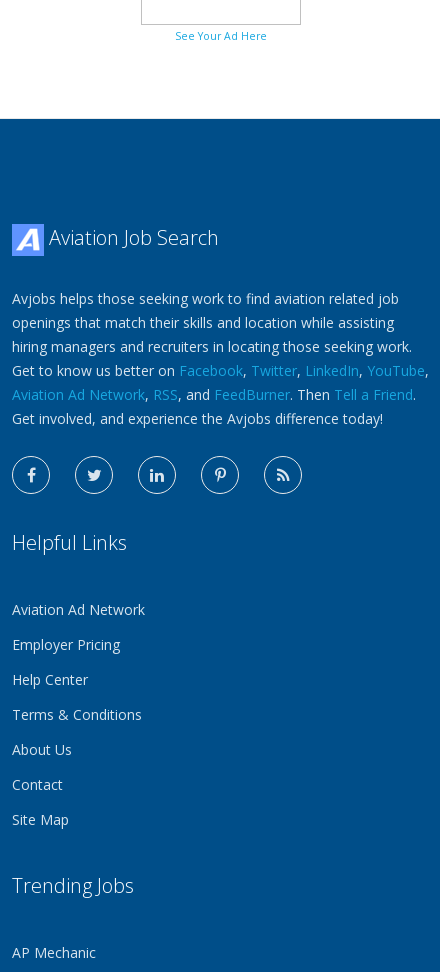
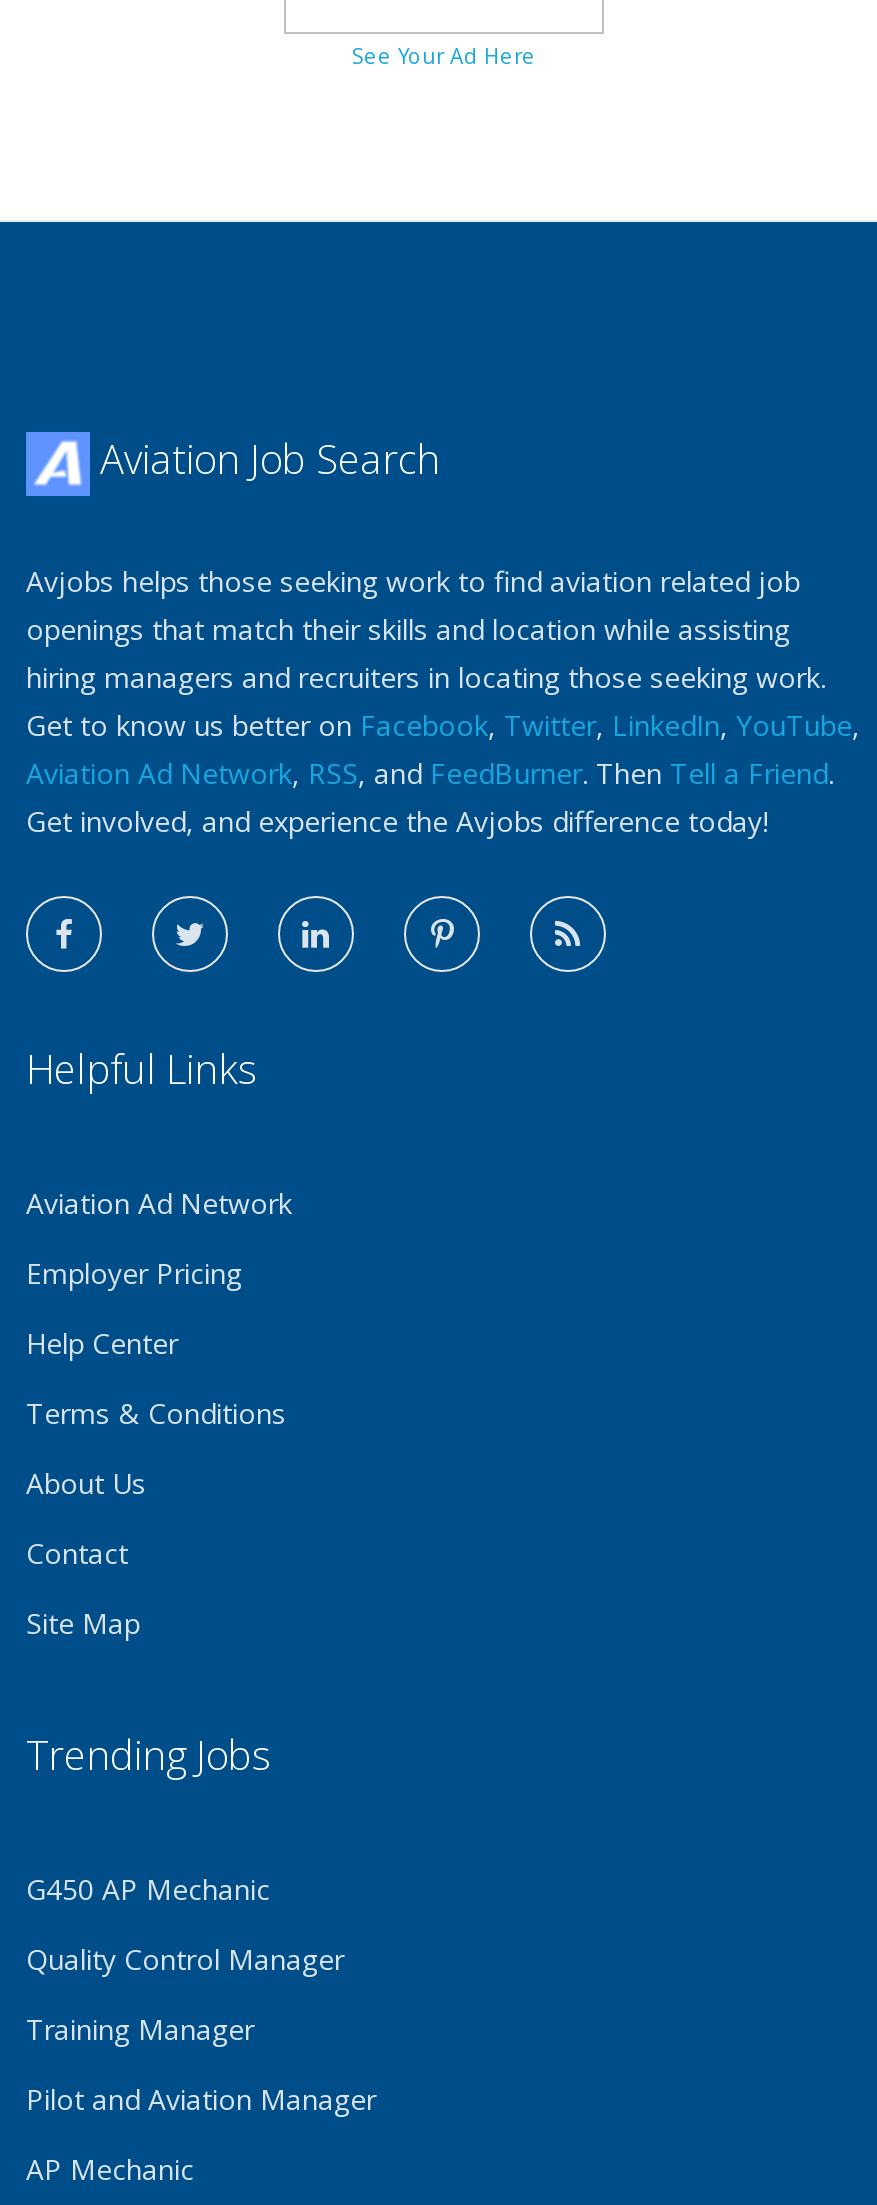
+ G450 AP Mechanic
+ Quality Control Manager
+ Training Manager
+ Pilot and Aviation Manager
